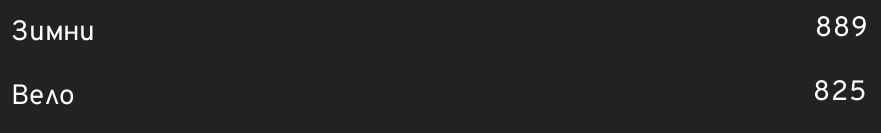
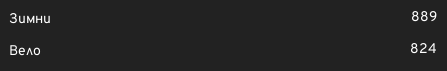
- 825
+ 824
